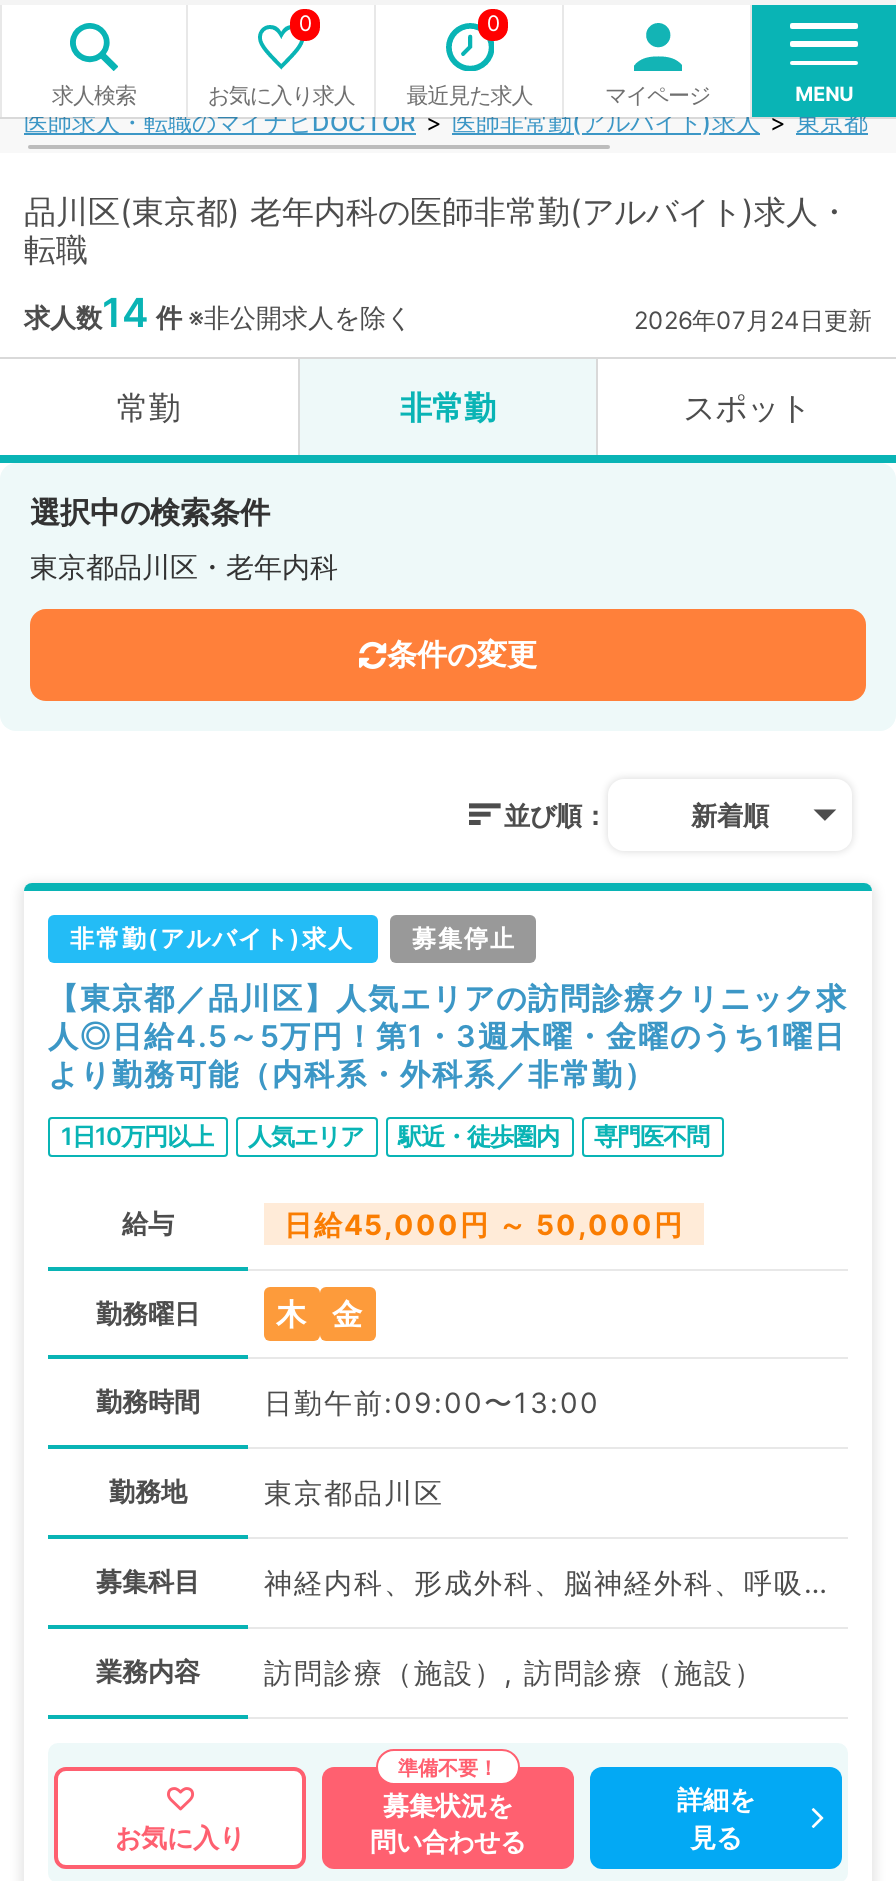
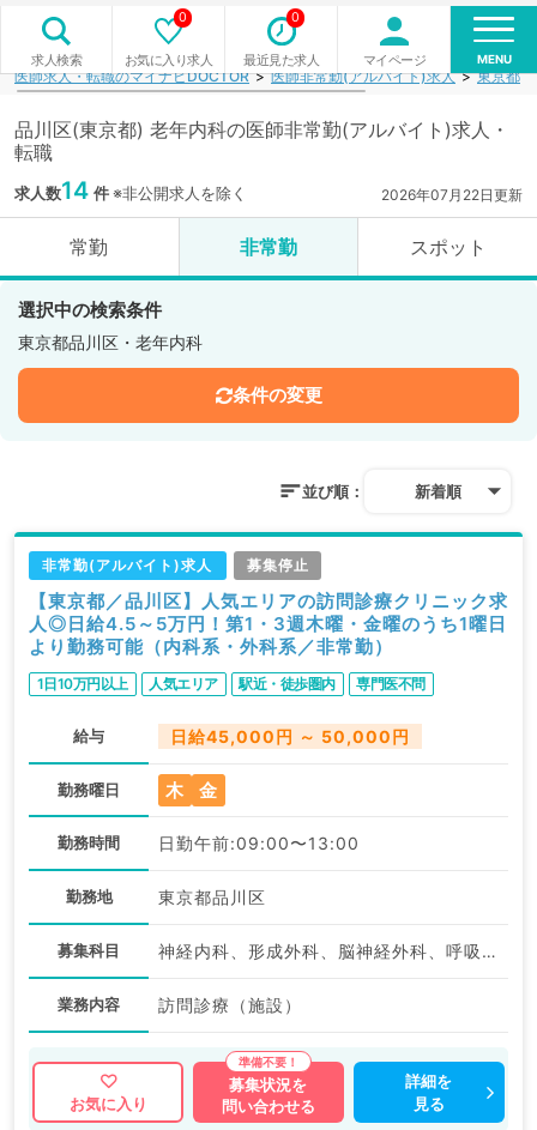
- 2026年07月24日更新
+ 2026年07月22日更新

- 訪問診療（施設）, 訪問診療（施設）
+ 訪問診療（施設）
